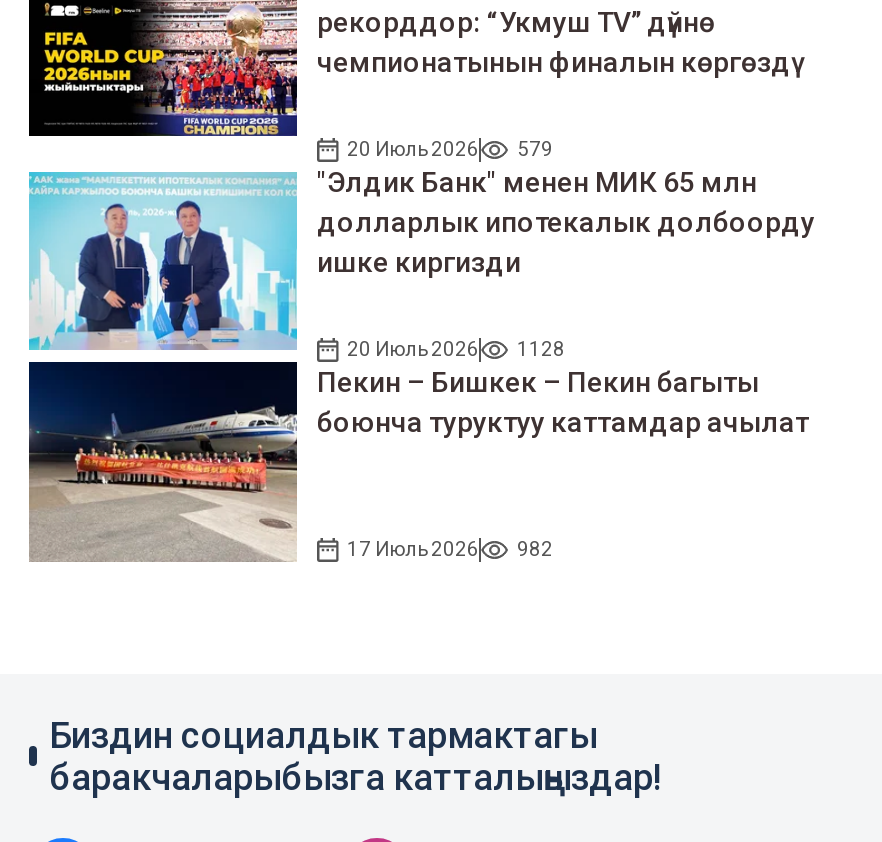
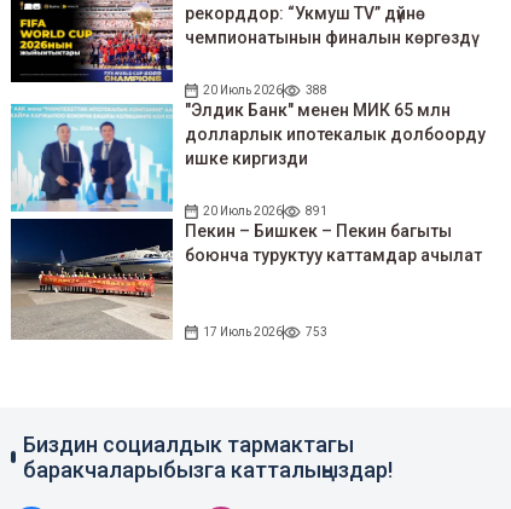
- 20 Июль 2026 579
+ 20 Июль 2026 388

- 20 Июль 2026 1128
+ 20 Июль 2026 891

- 17 Июль 2026 982
+ 17 Июль 2026 753
